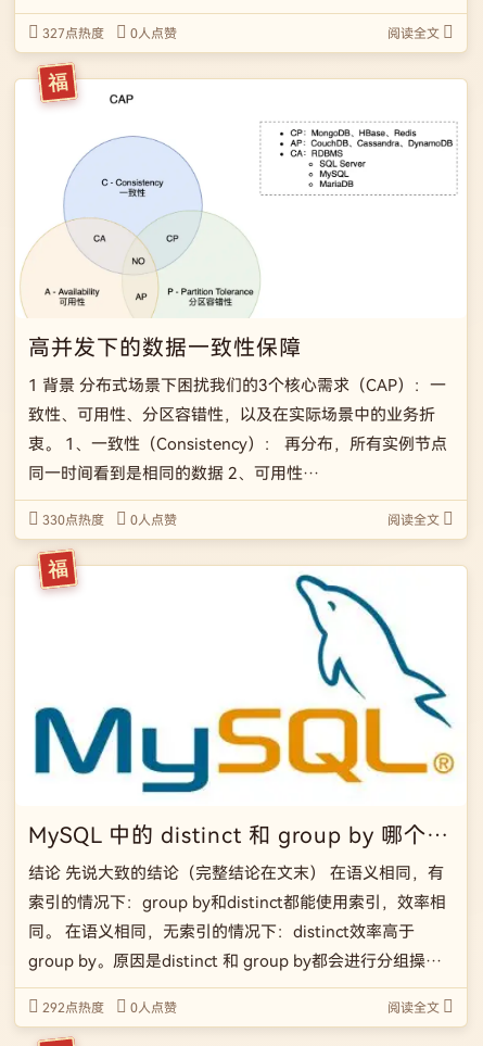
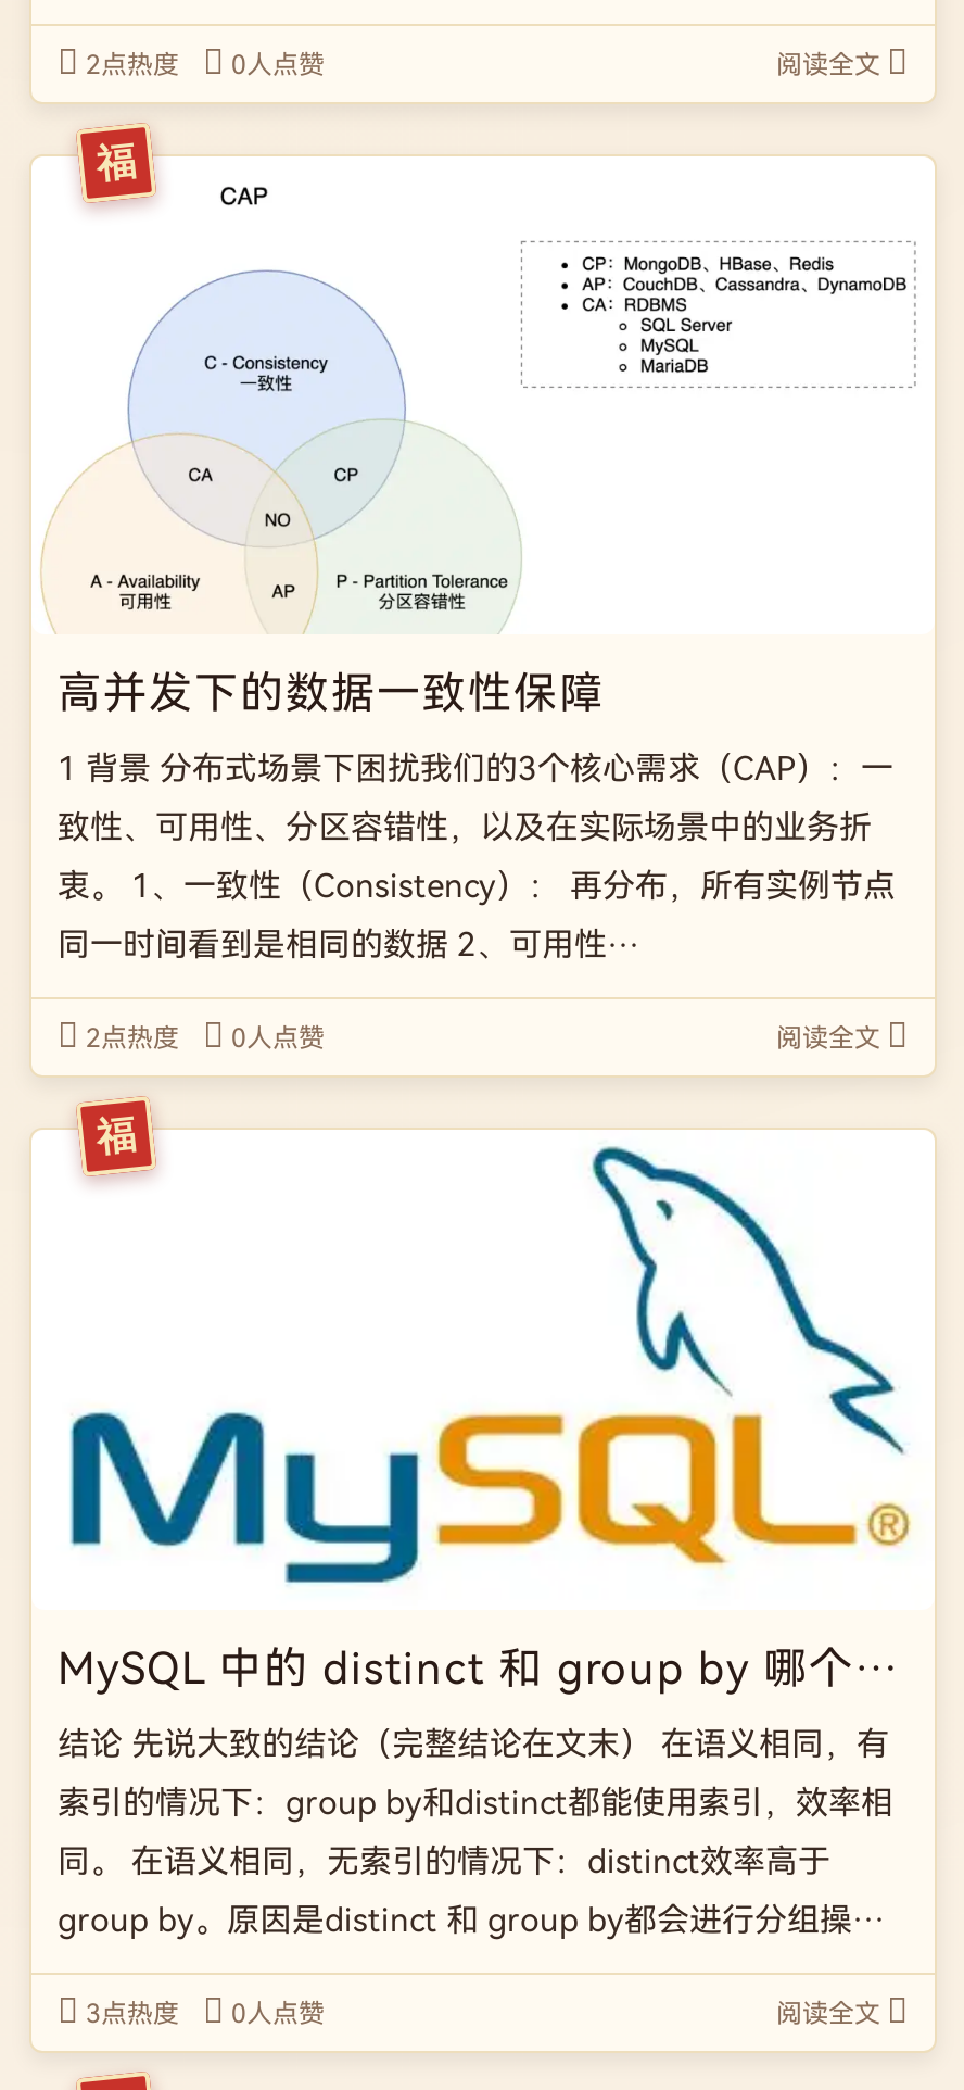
- 327点热度 0人点赞
+ 2点热度 0人点赞

- 330点热度 0人点赞
+ 2点热度 0人点赞

- 292点热度 0人点赞
+ 3点热度 0人点赞
